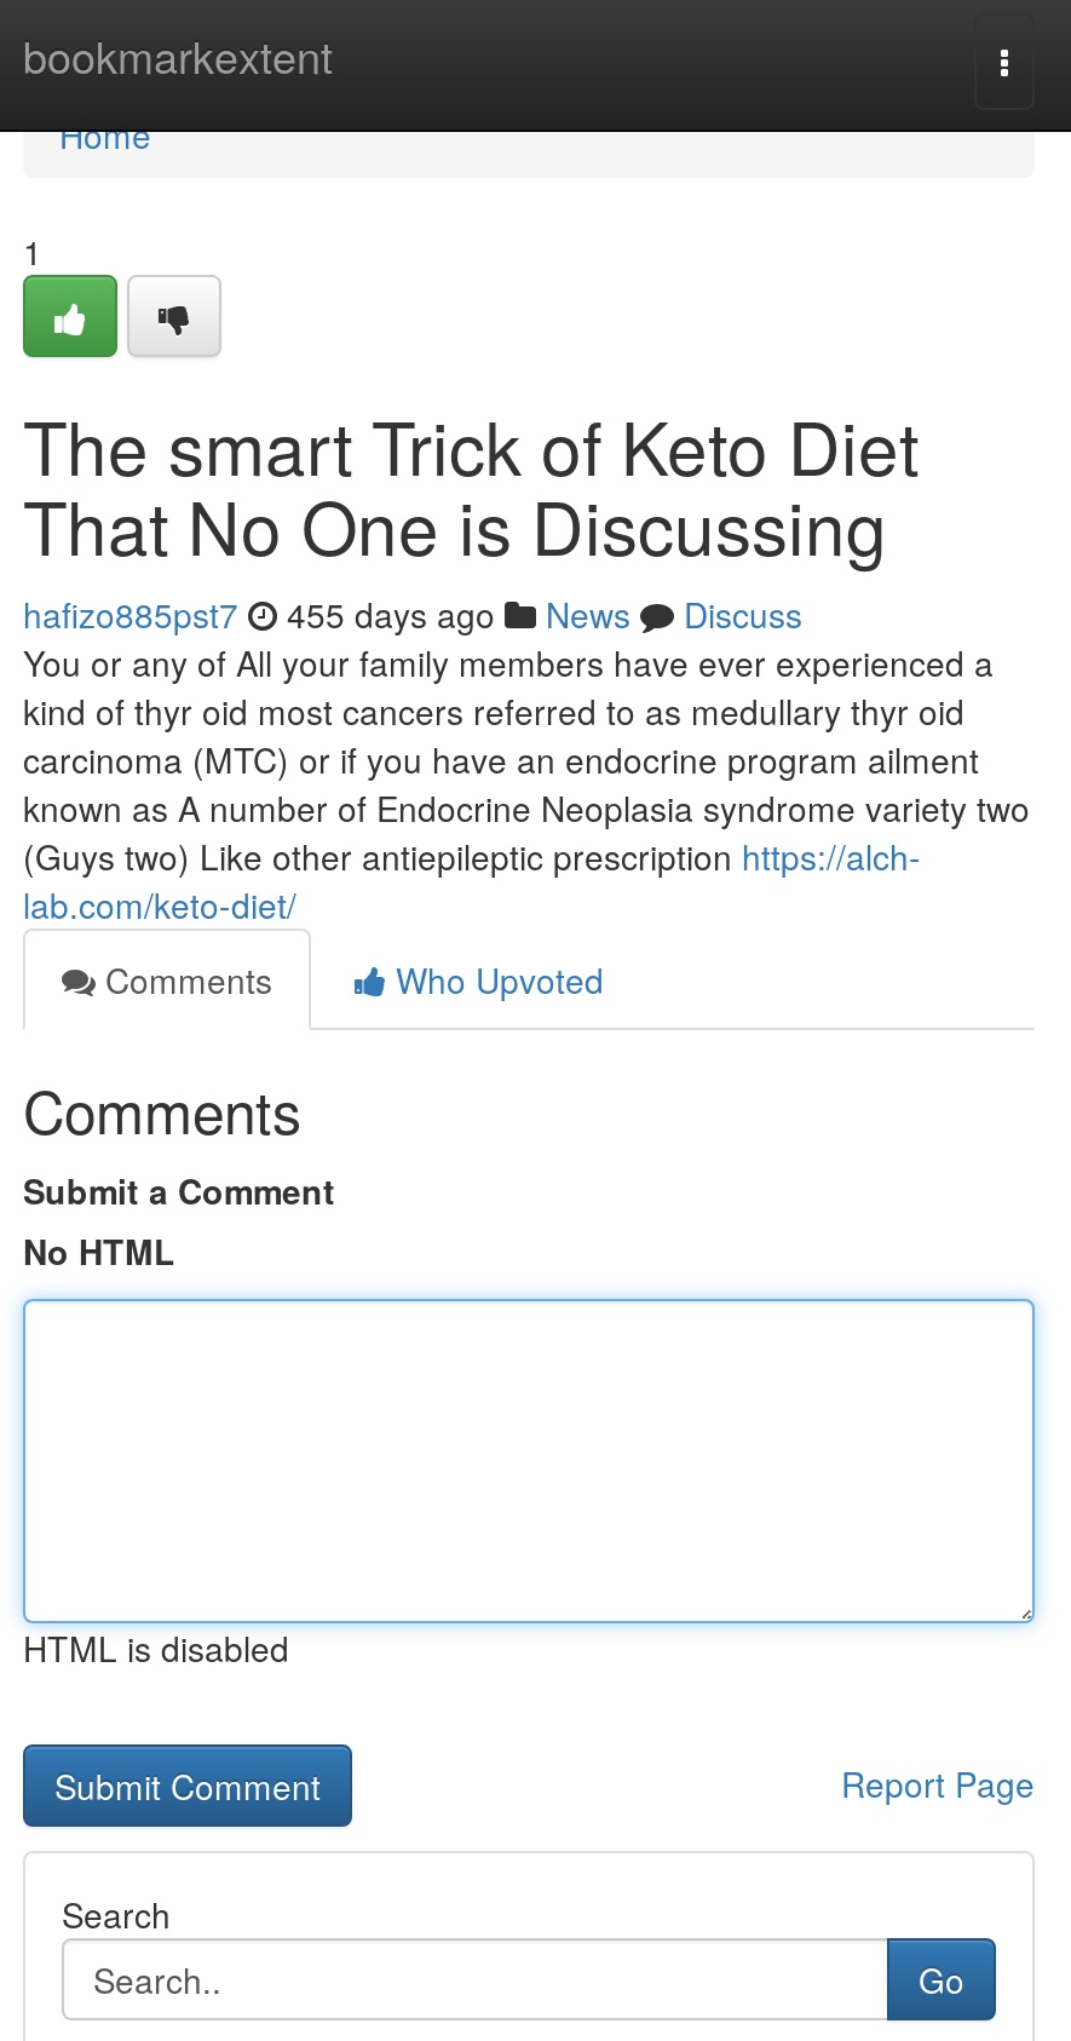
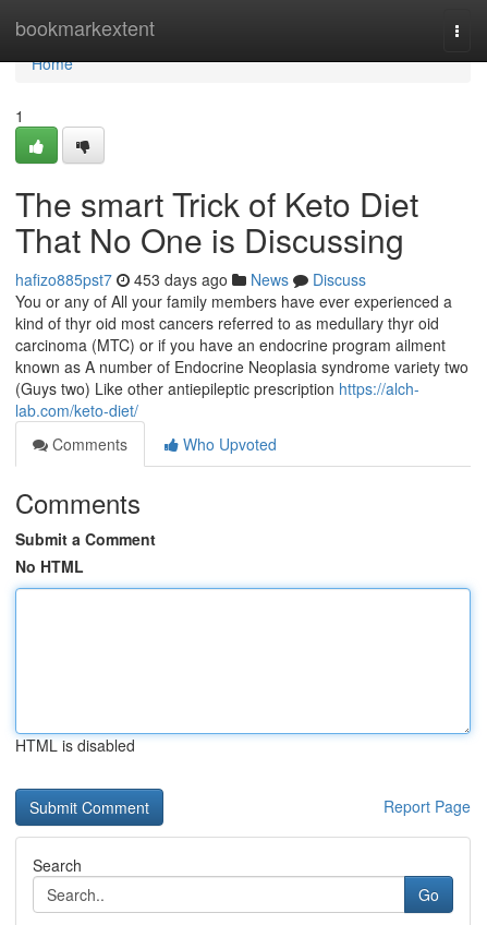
- hafizo885pst7 455 days ago News Discuss
+ hafizo885pst7 453 days ago News Discuss
